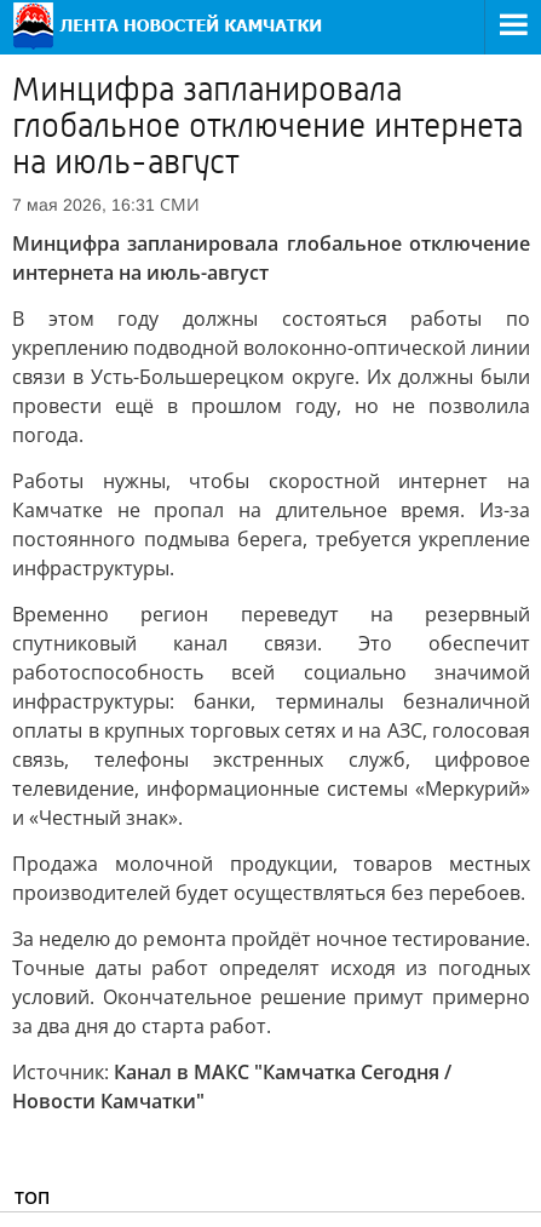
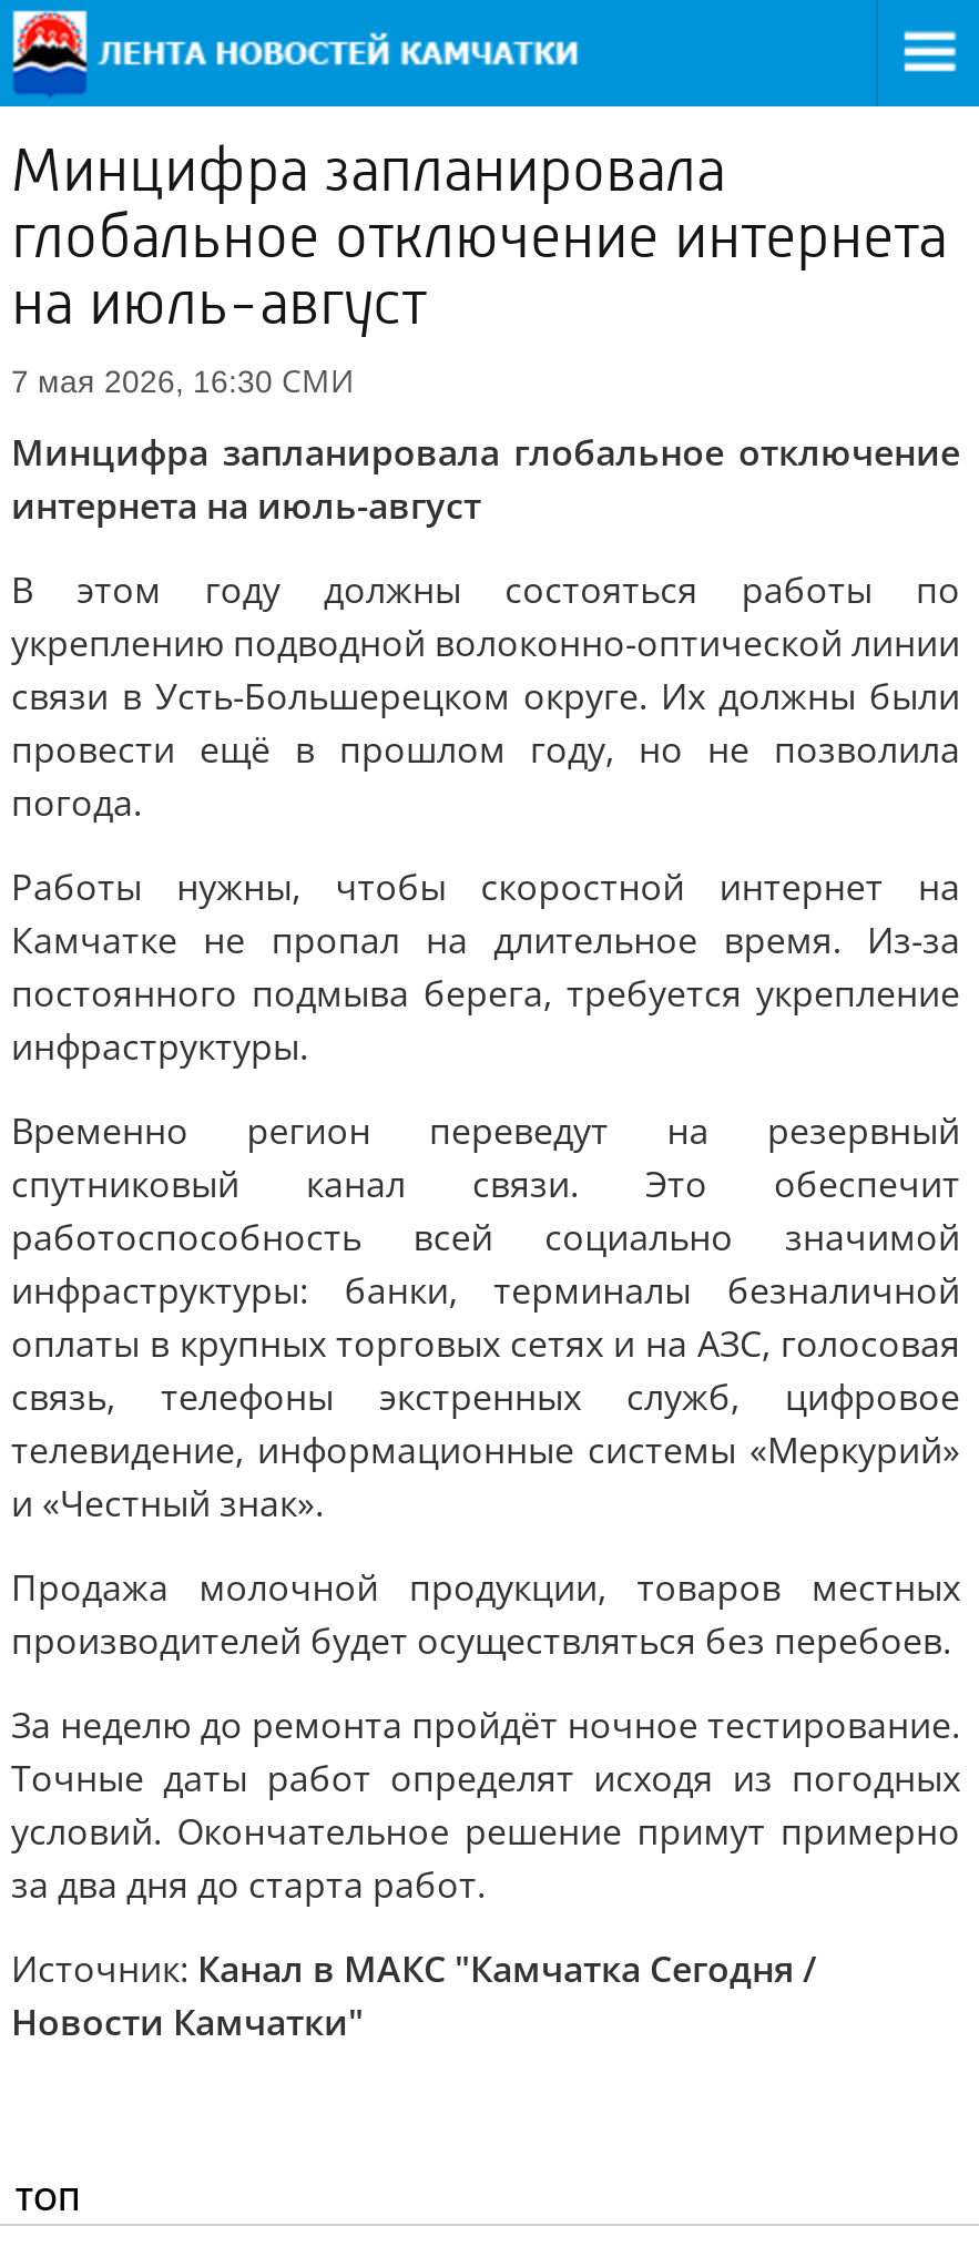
- 7 мая 2026, 16:31 СМИ
+ 7 мая 2026, 16:30 СМИ
